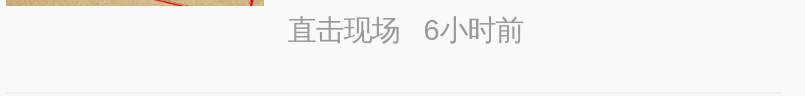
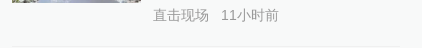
- 直击现场 6小时前
+ 直击现场 11小时前
